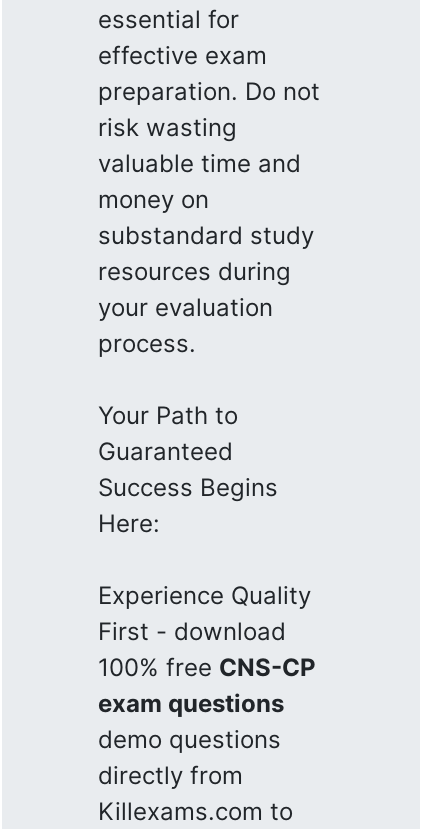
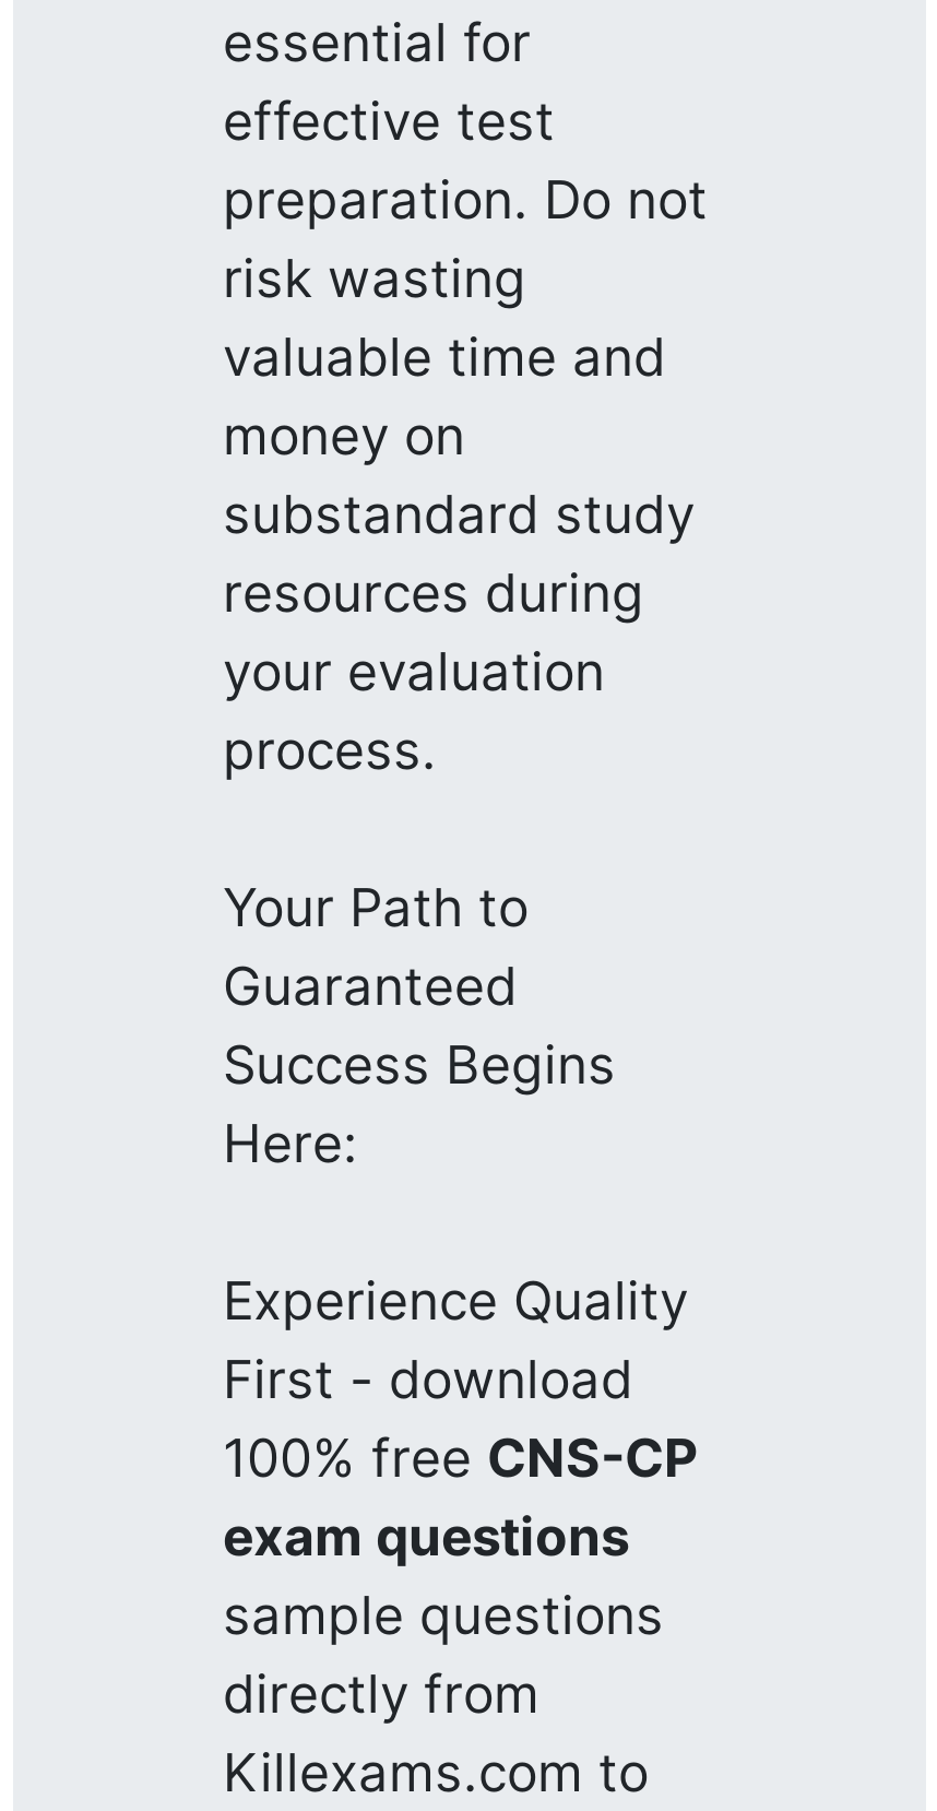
- effective exam
+ effective test

- demo questions
+ sample questions
